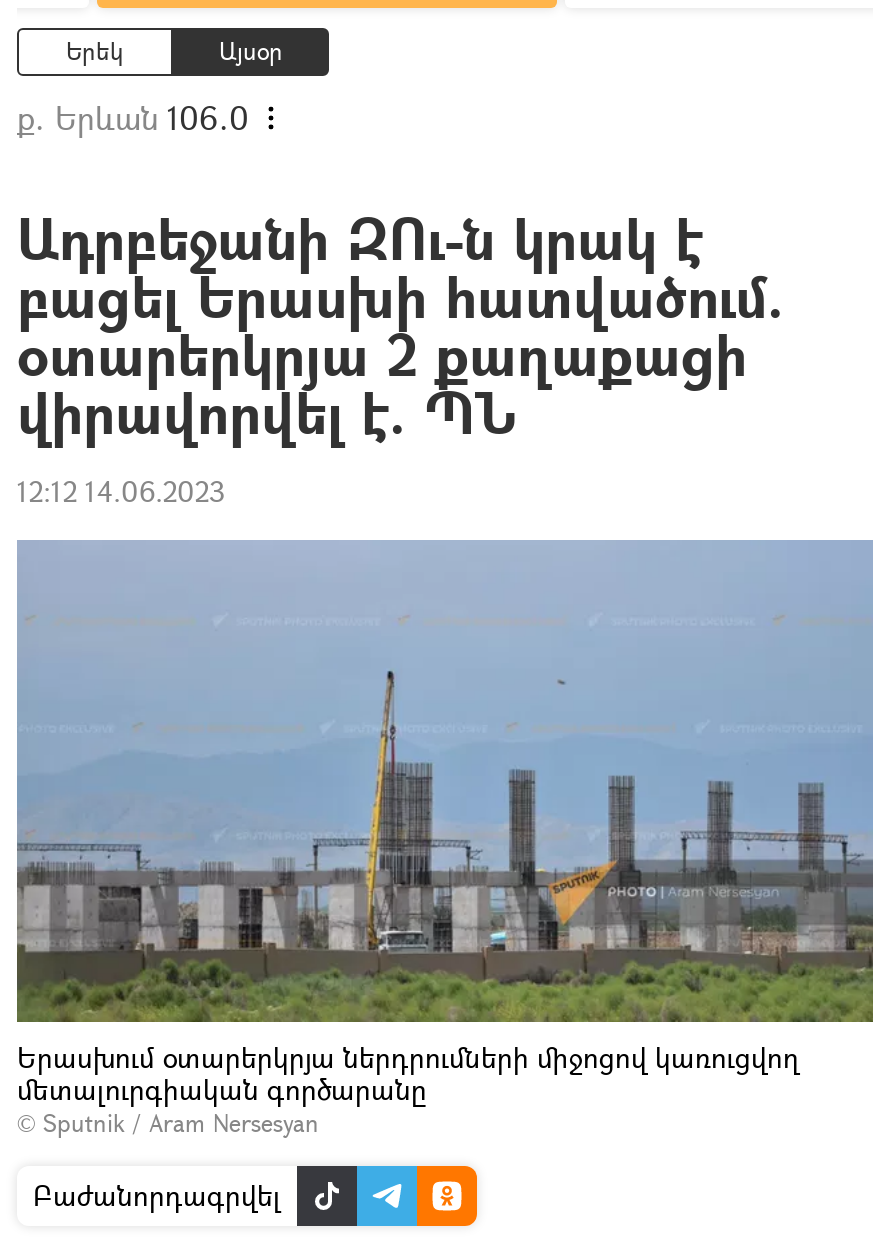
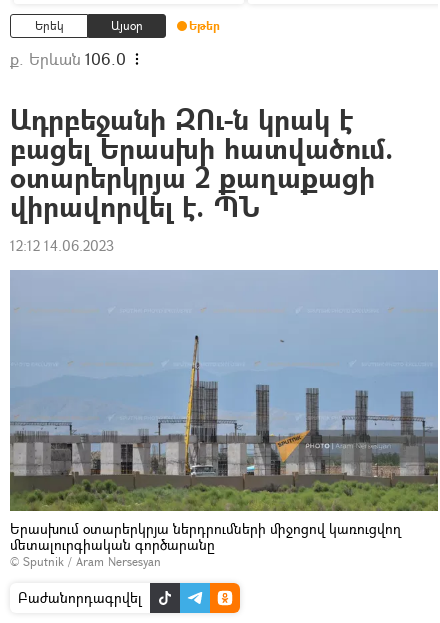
+ Եթեր
